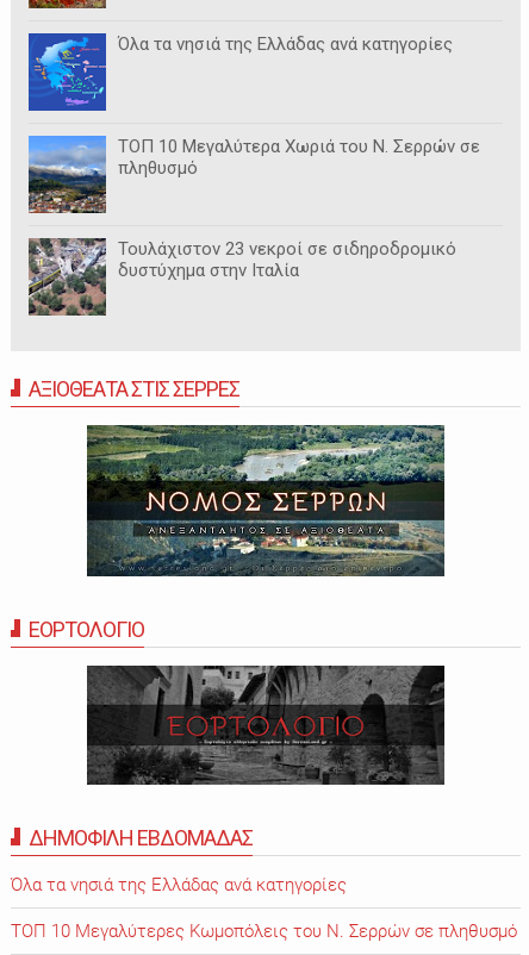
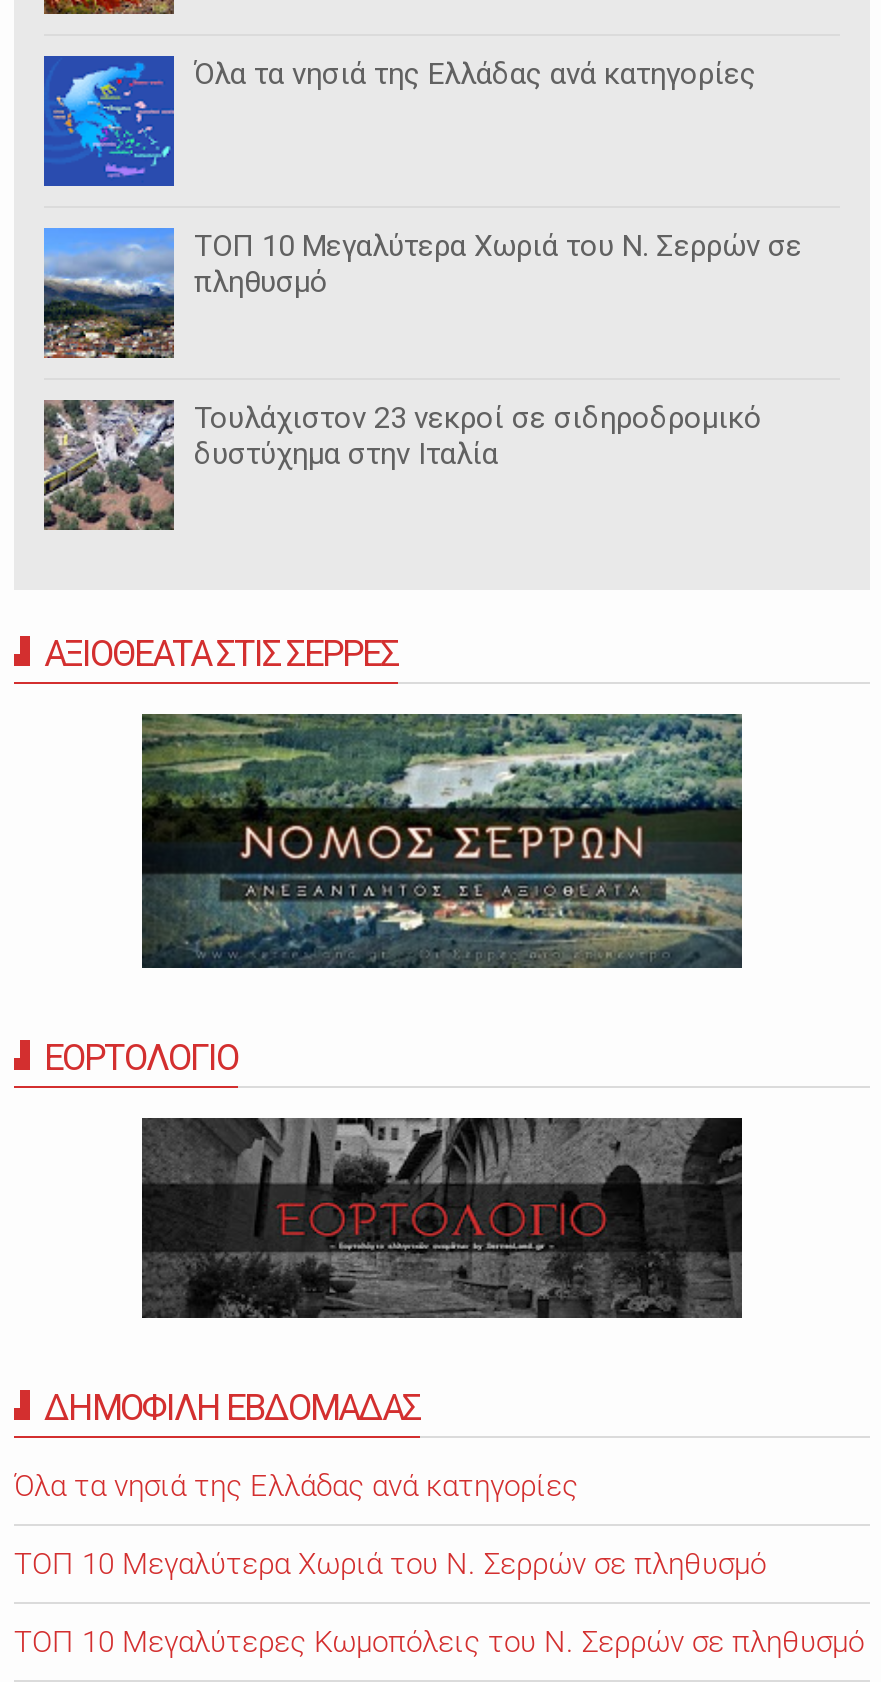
+ ΤΟΠ 10 Μεγαλύτερα Χωριά του Ν. Σερρών σε πληθυσμό
